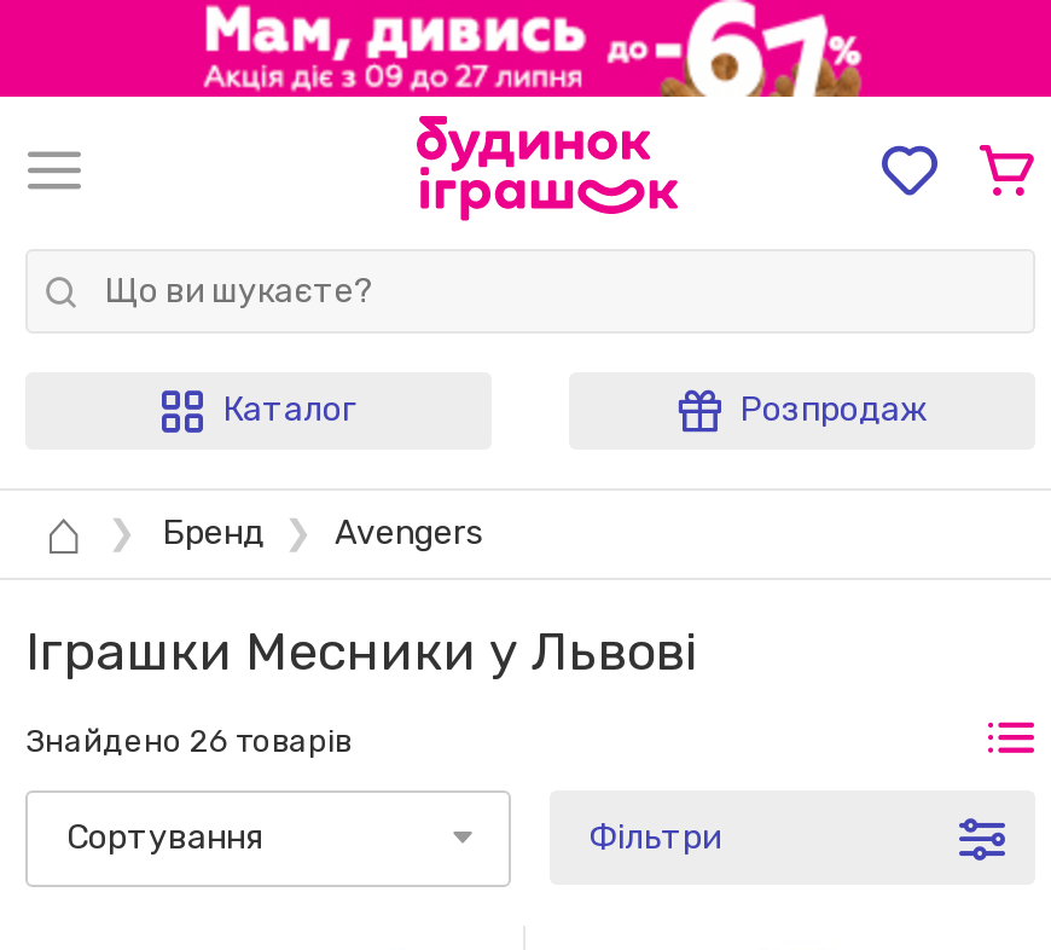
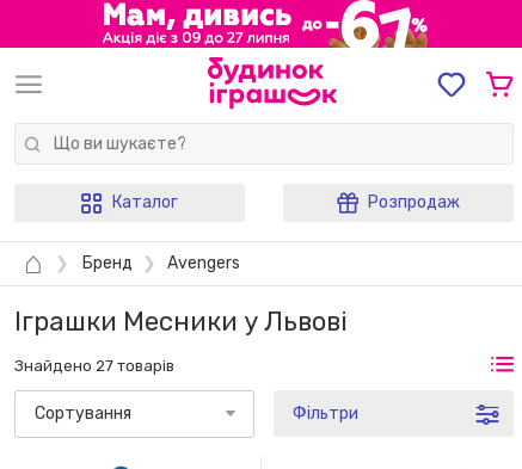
- Знайдено 26 товарів
+ Знайдено 27 товарів
